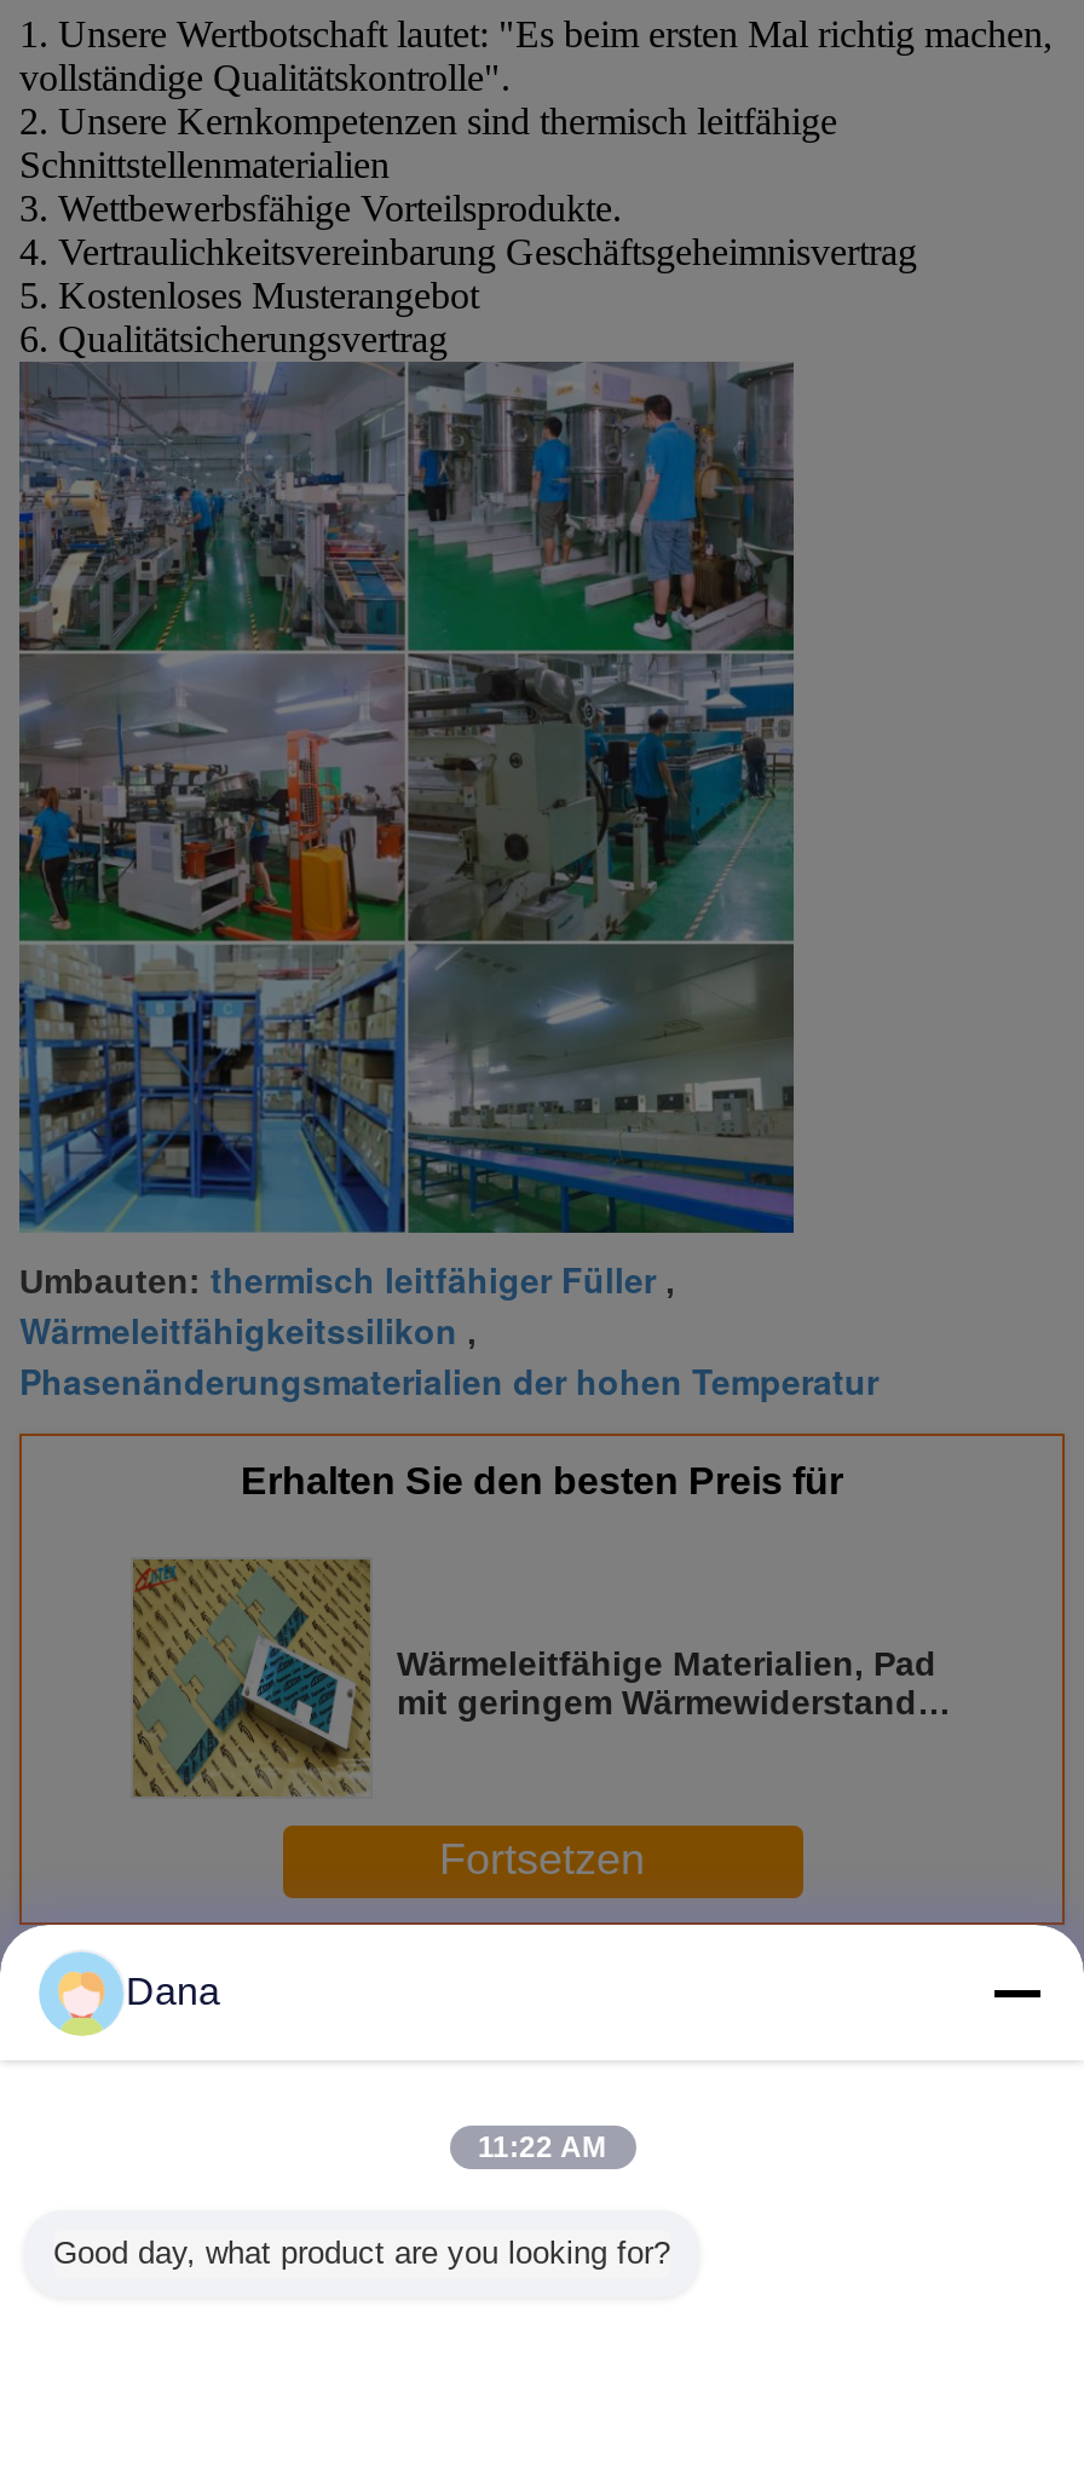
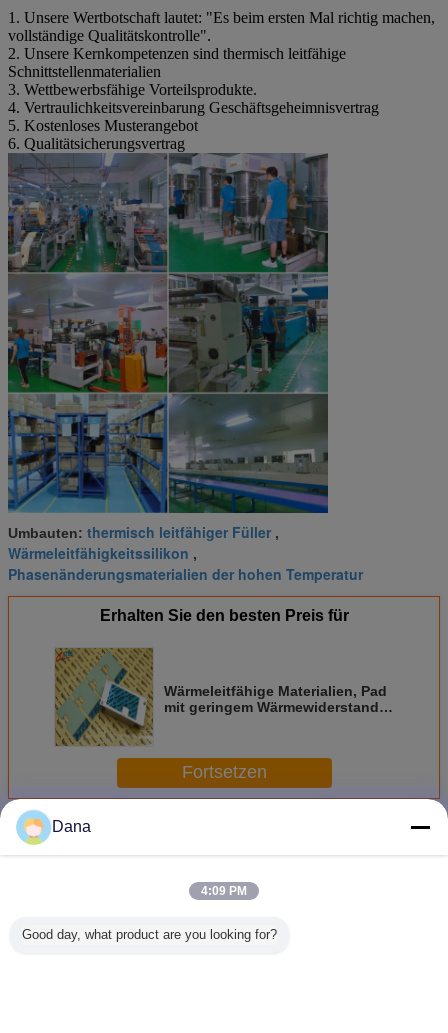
- 11:22 AM
+ 4:09 PM
